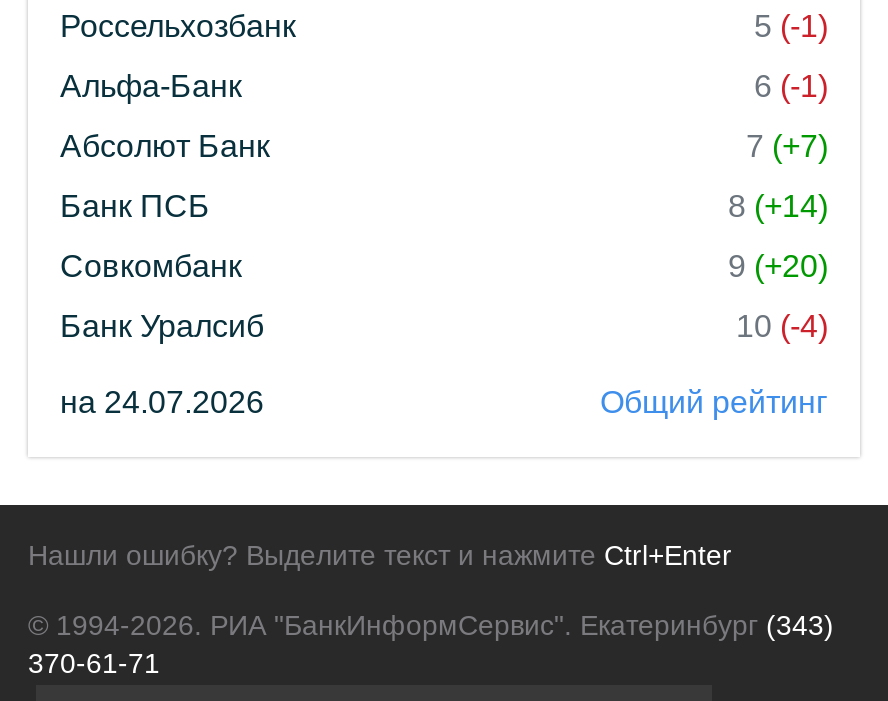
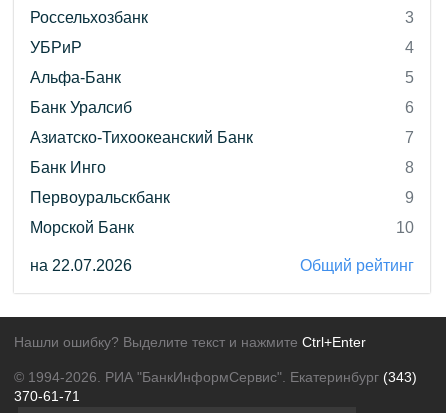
- 5 (-1)
+ 3
+ УБРиР
+ 4

- 6 (-1)
- Абсолют Банк
- 7 (+7)
- Банк ПСБ
- 8 (+14)
- Совкомбанк
- 9 (+20)
+ 5

- 10 (-4)
- на 24.07.2026
+ 6
+ Азиатско-Тихоокеанский Банк
+ 7
+ Банк Инго
+ 8
+ Первоуральскбанк
+ 9
+ Морской Банк
+ 10
+ на 22.07.2026

moved up: Банк Уралсиб
